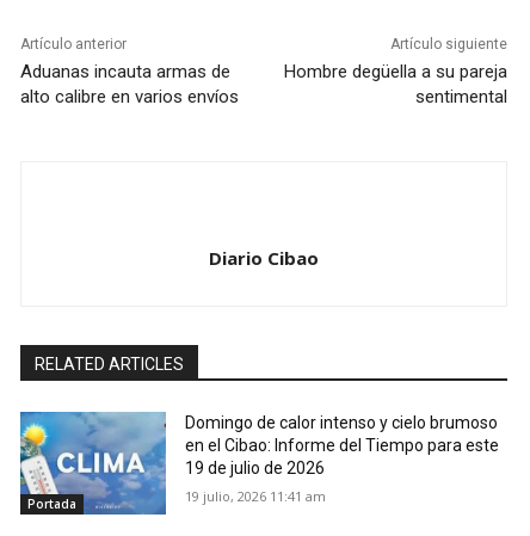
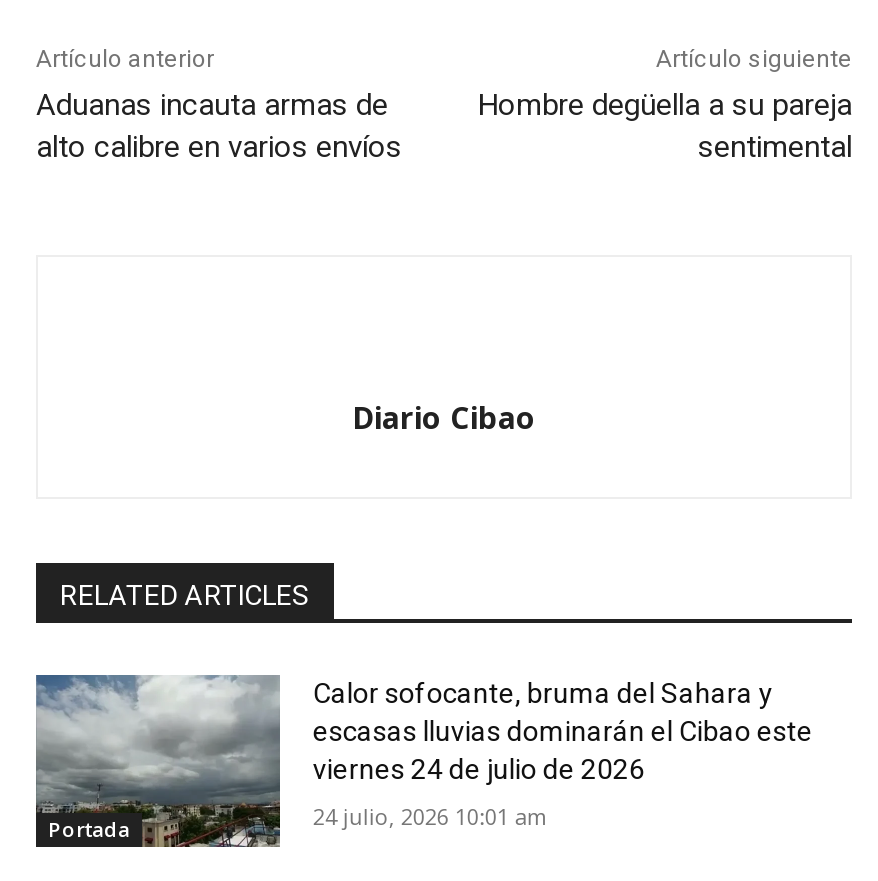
- [image]
- Domingo de calor intenso y cielo brumoso
- en el Cibao: Informe del Tiempo para este
- 19 de julio de 2026
+ [image]
+ Calor sofocante, bruma del Sahara y
+ escasas lluvias dominarán el Cibao este
+ viernes 24 de julio de 2026

- 19 julio, 2026 11:41 am
+ 24 julio, 2026 10:01 am
